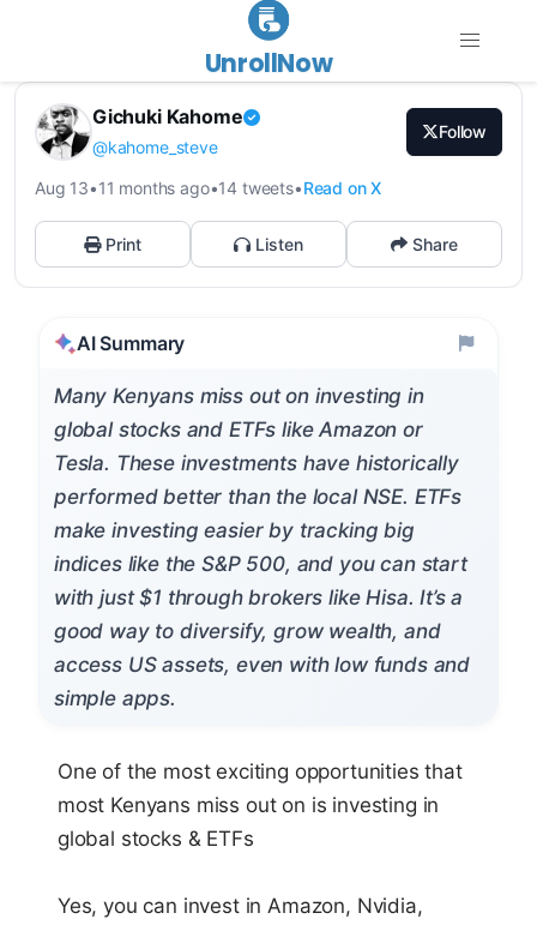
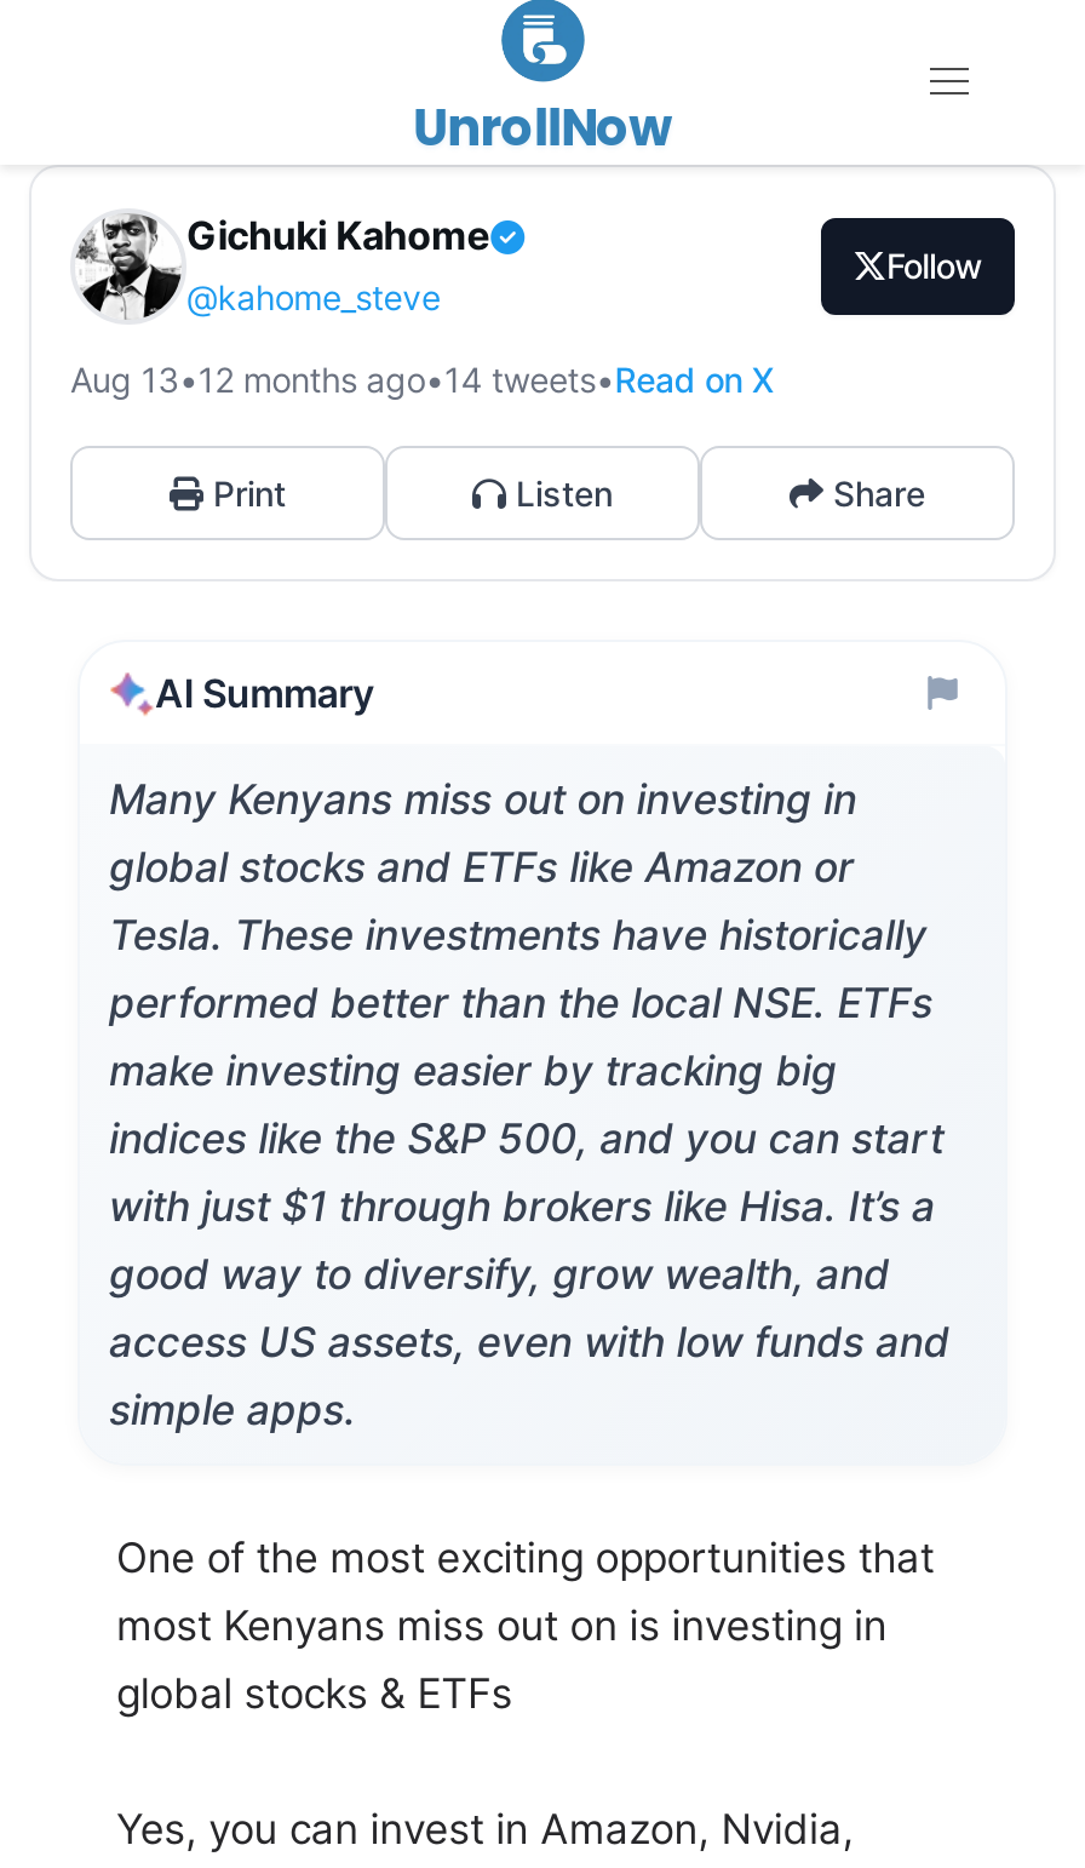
- Aug 13•11 months ago•14 tweets• Read on X
+ Aug 13•12 months ago•14 tweets• Read on X
